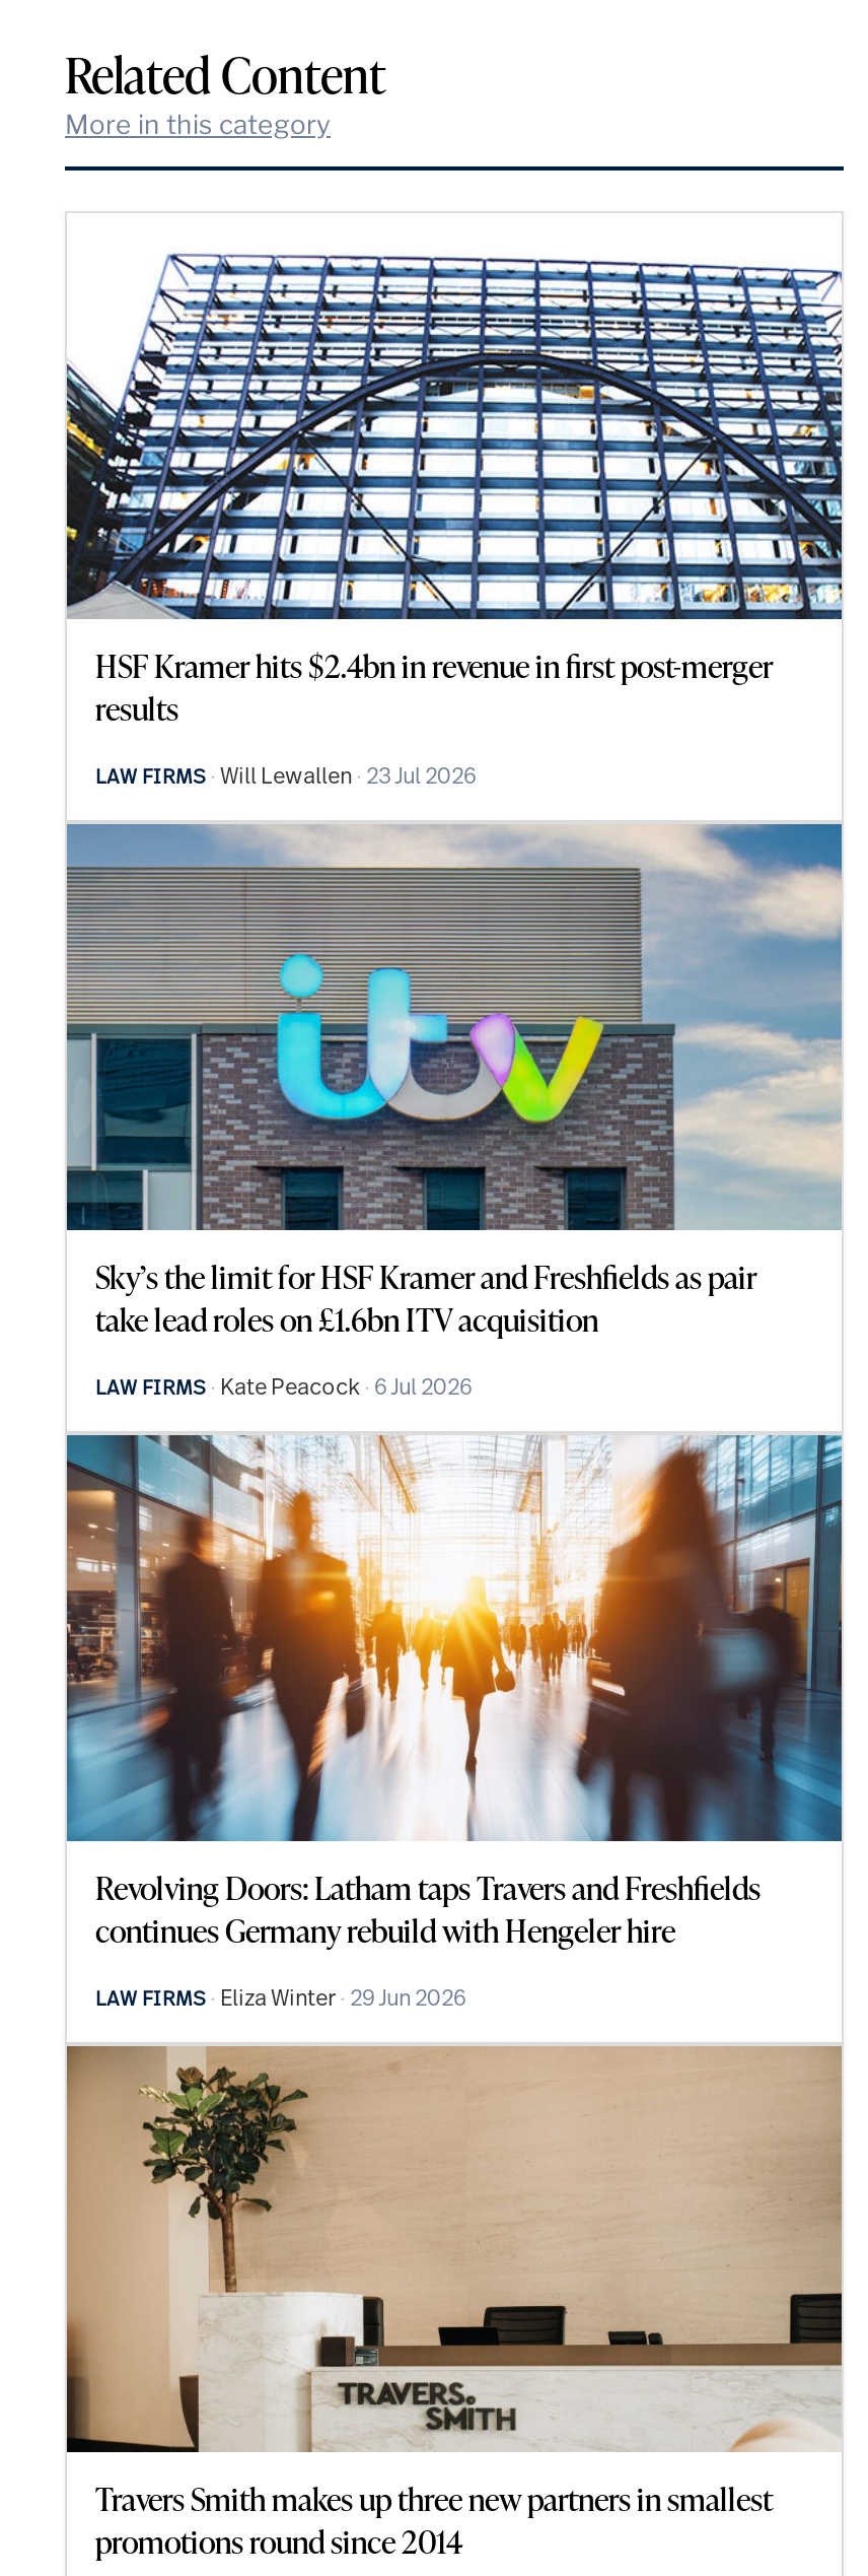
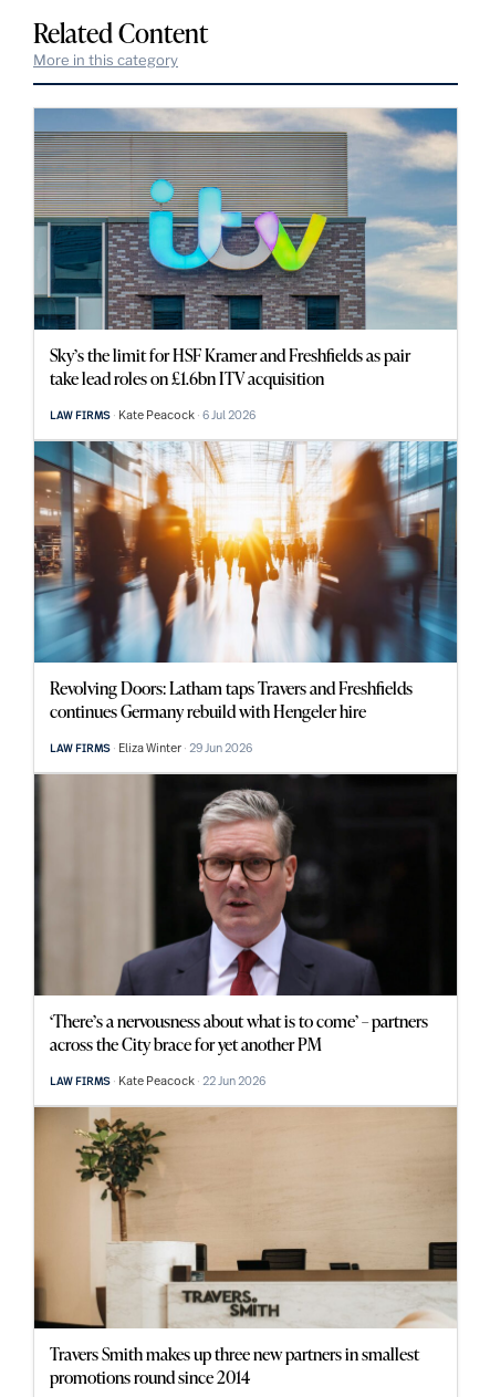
- [image]
- HSF Kramer hits $2.4bn in revenue in first post-merger
- results
- LAW FIRMS Will Lewallen 23 Jul 2026

moved up: [image] | Sky’s the limit for HSF Kramer and Freshfields as pair | take lead roles on £1.6bn ITV acquisition | LAW FIRMS Kate Peacock 6 Jul 2026 | Revolving Doors: Latham taps Travers and Freshfields | continues Germany rebuild with Hengeler hire | LAW FIRMS Eliza Winter 29 Jun 2026

+ [image]
+ ‘There’s a nervousness about what is to come’ – partners
+ across the City brace for yet another PM
+ LAW FIRMS Kate Peacock 22 Jun 2026
